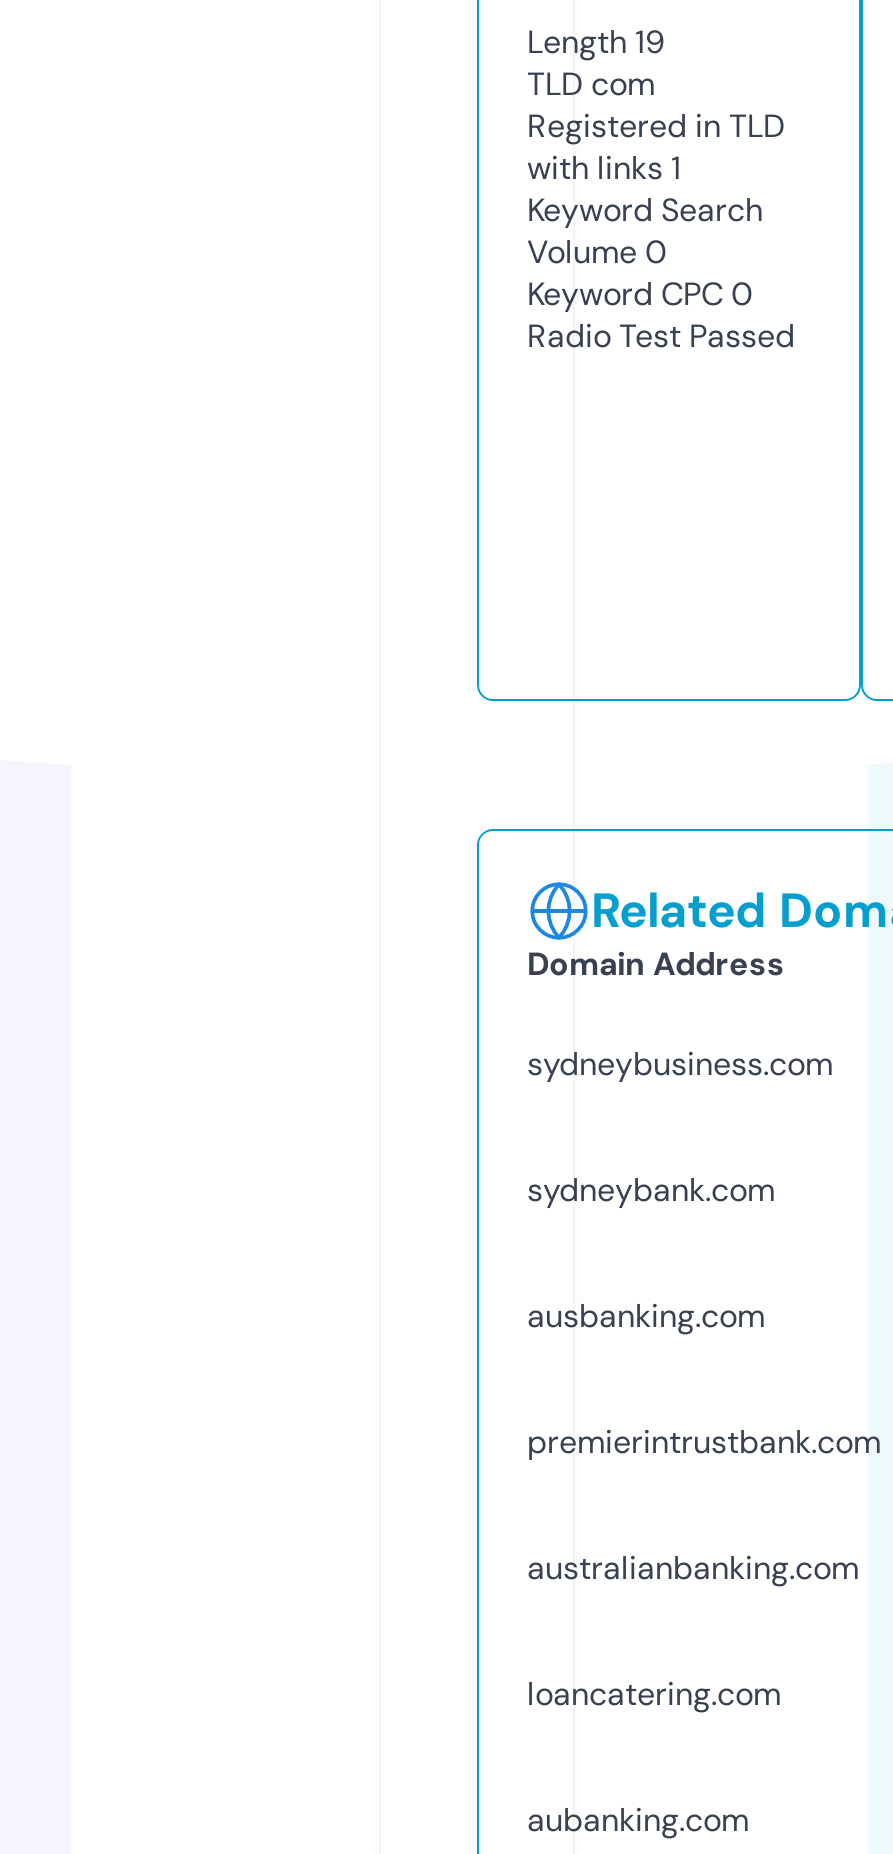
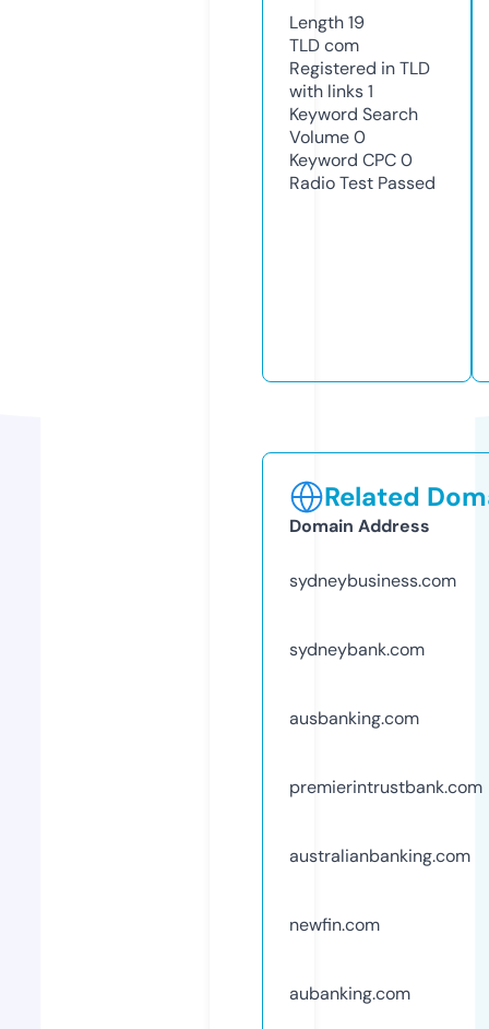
- loancatering.com
+ newfin.com
